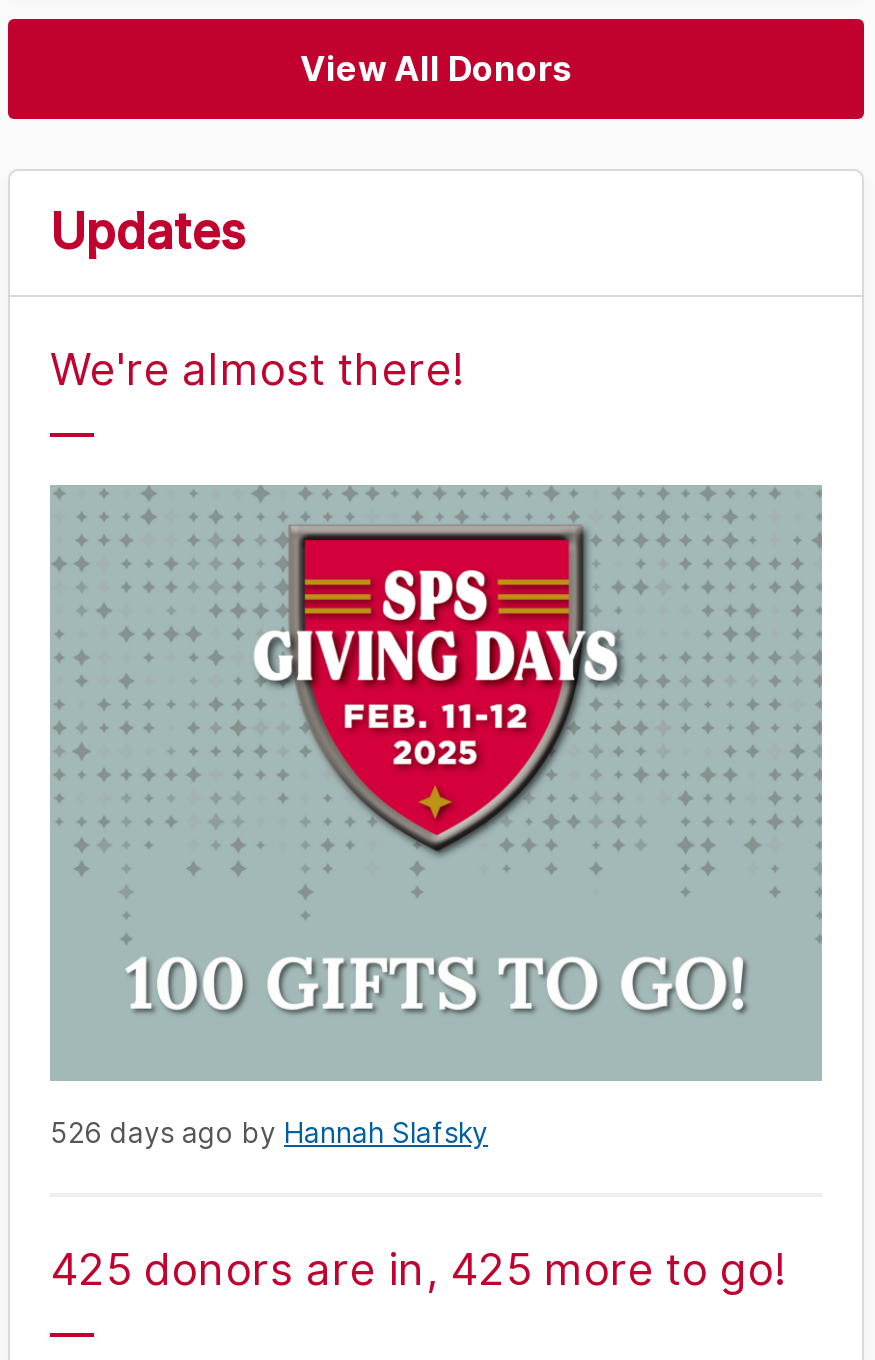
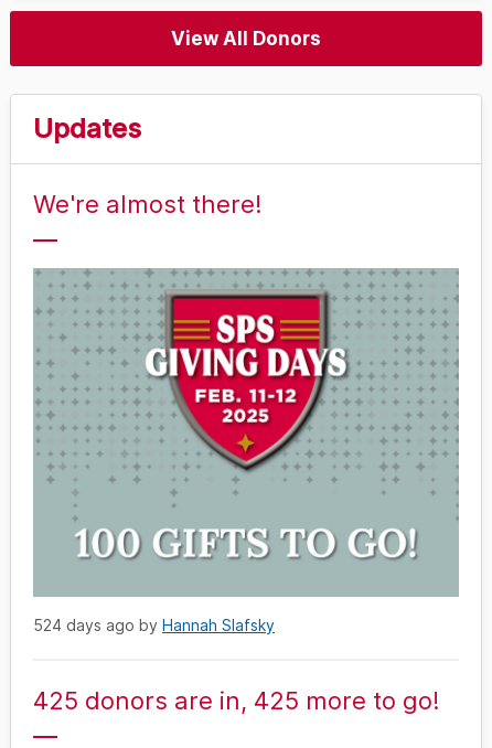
- 526 days ago by Hannah Slafsky
+ 524 days ago by Hannah Slafsky
